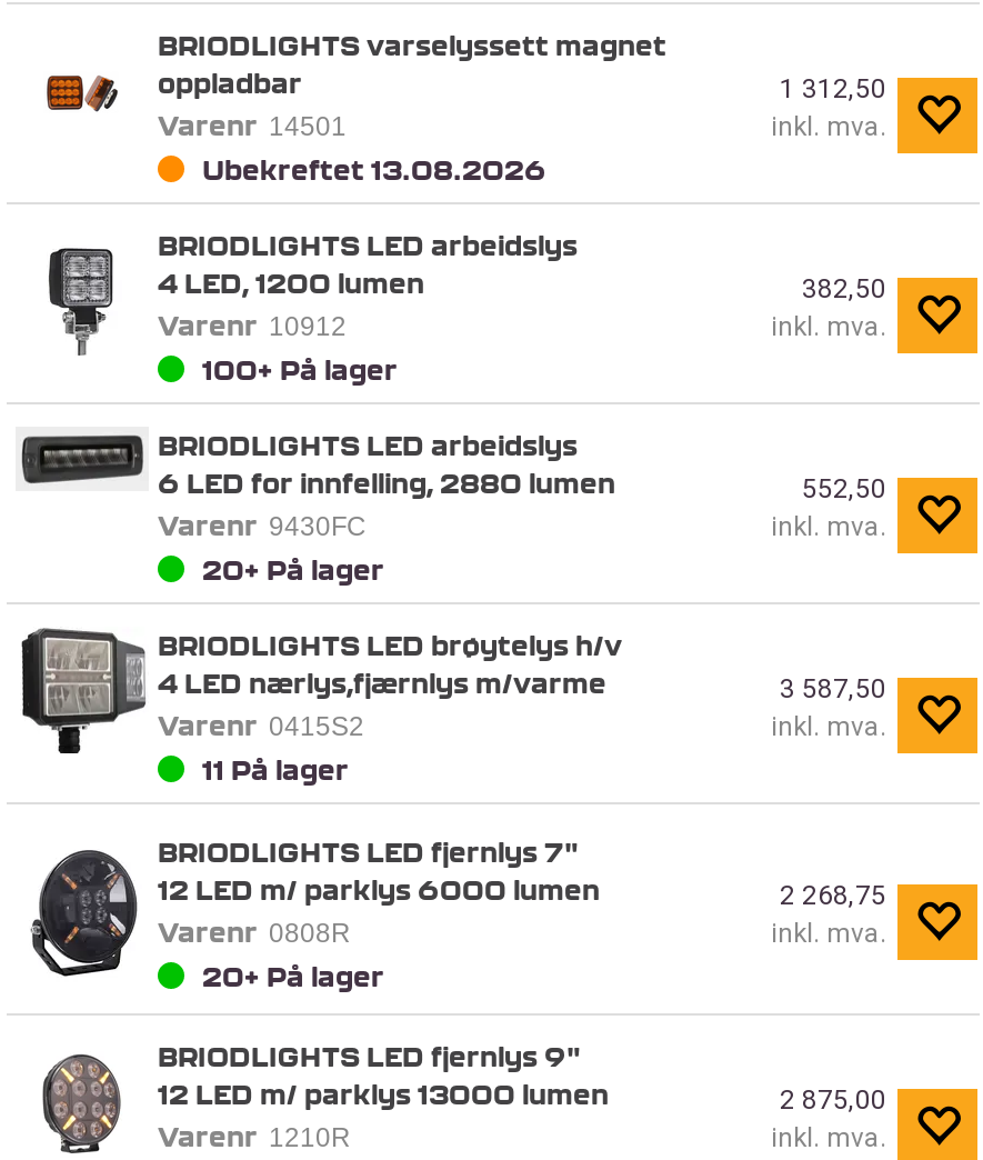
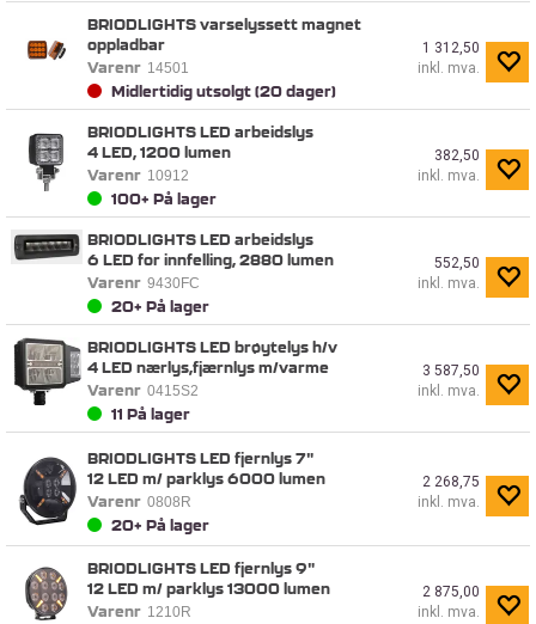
- Ubekreftet 13.08.2026
+ Midlertidig utsolgt (20 dager)
